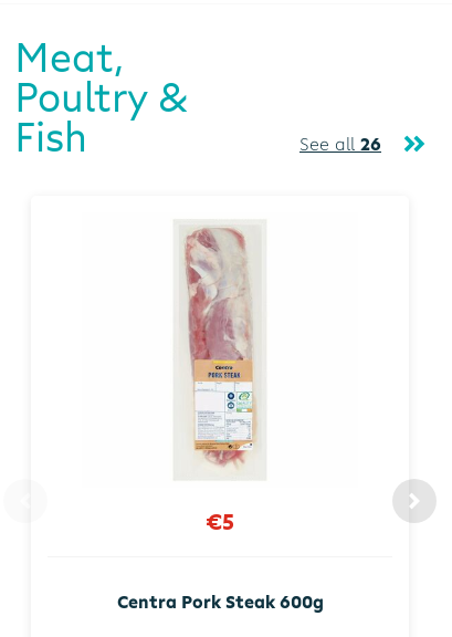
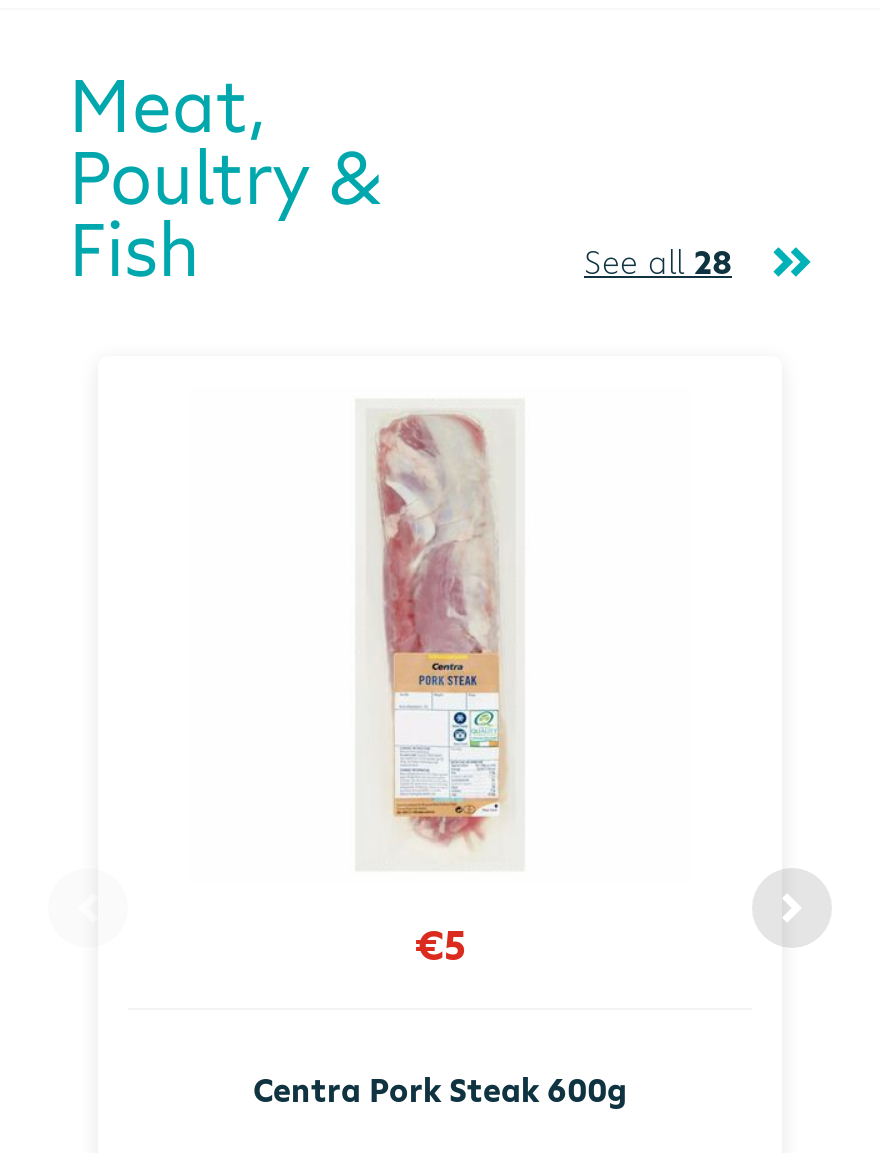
- See all 26
+ See all 28
